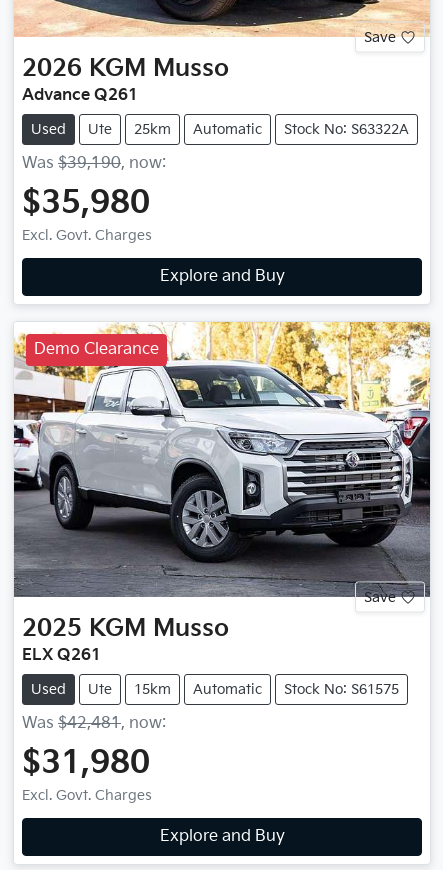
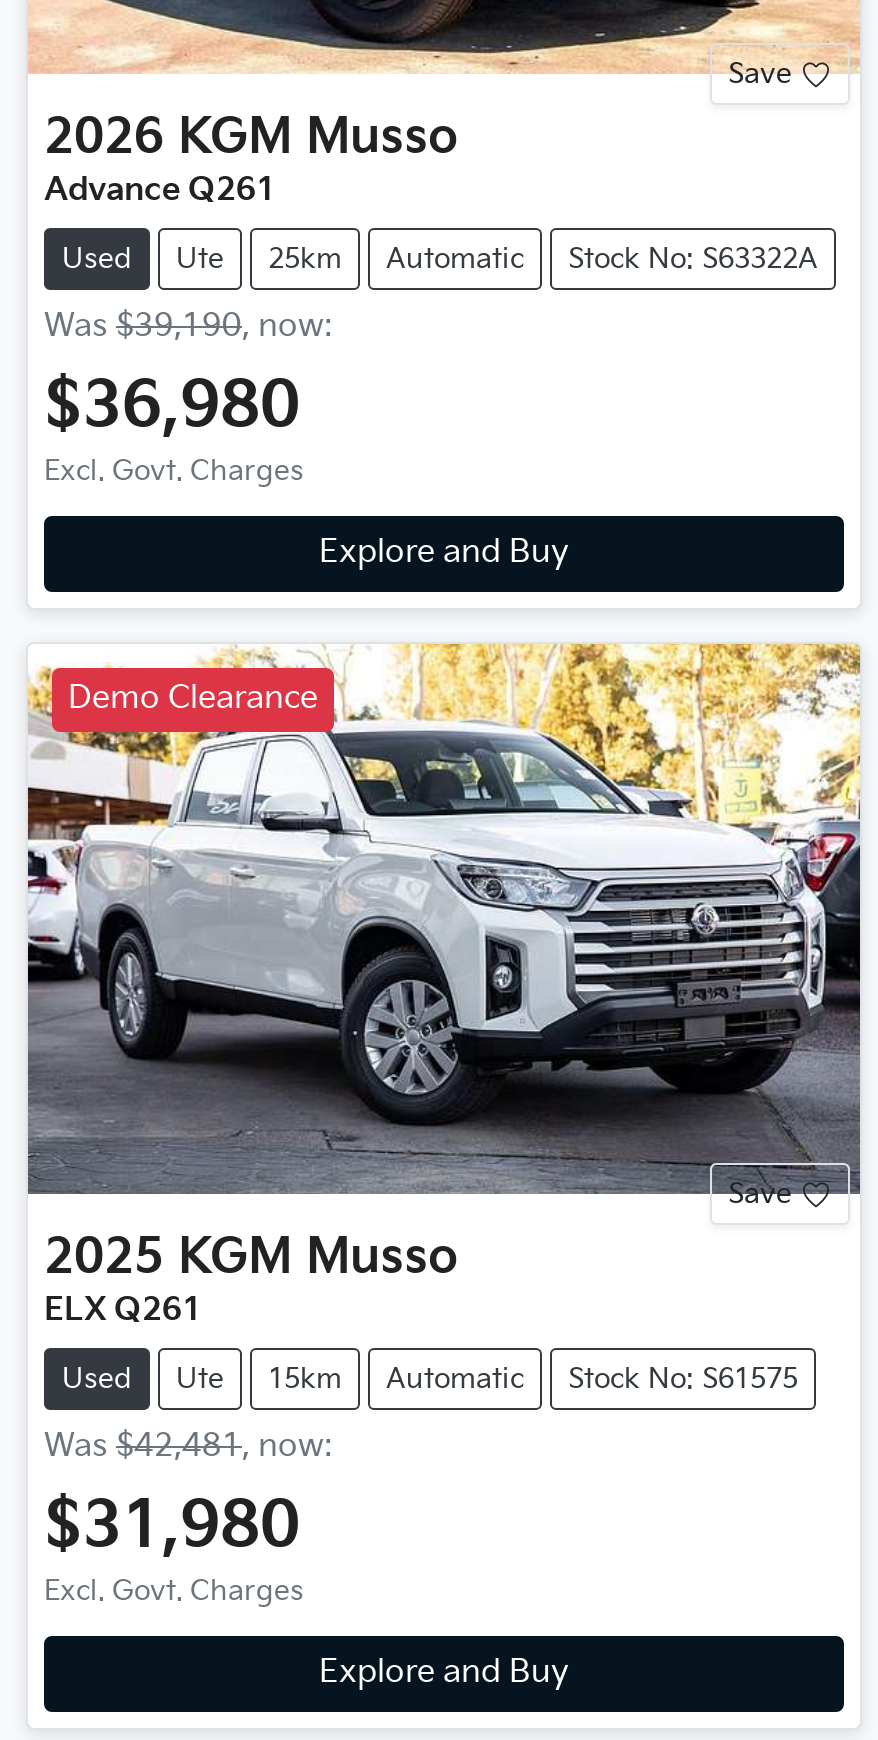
- $35,980
+ $36,980
